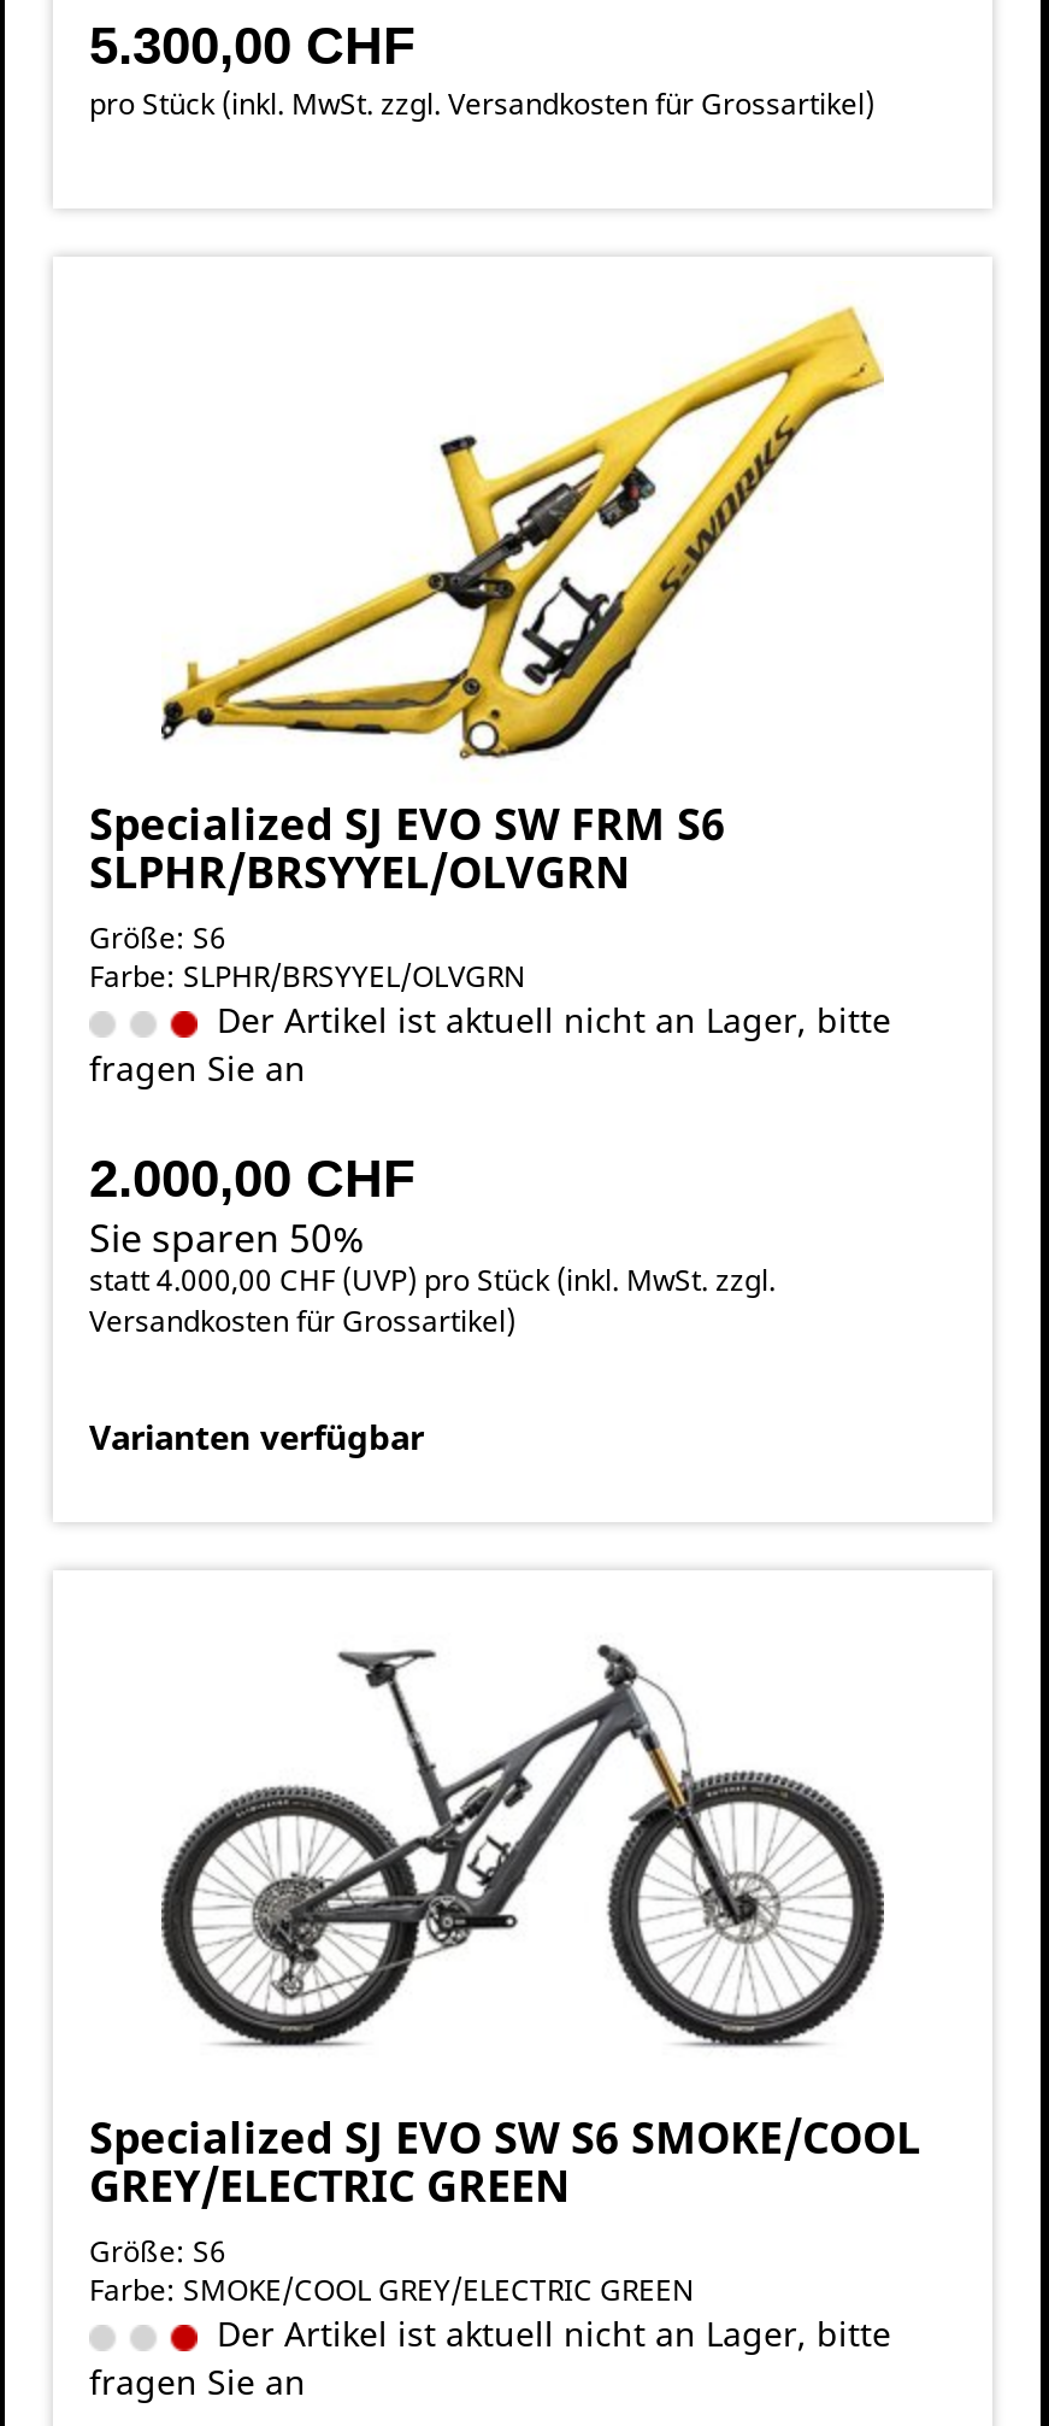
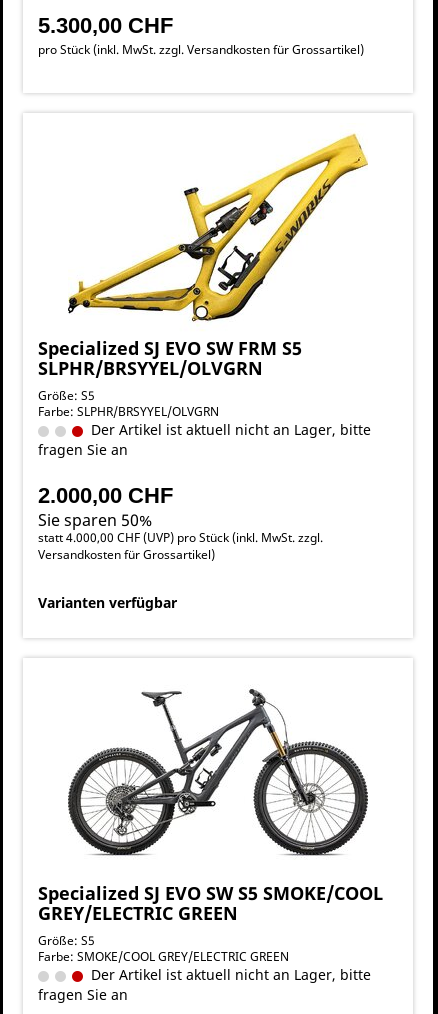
- Specialized SJ EVO SW FRM S6
+ Specialized SJ EVO SW FRM S5

- Größe: S6
+ Größe: S5

- Specialized SJ EVO SW S6 SMOKE/COOL
+ Specialized SJ EVO SW S5 SMOKE/COOL

- Größe: S6
+ Größe: S5
